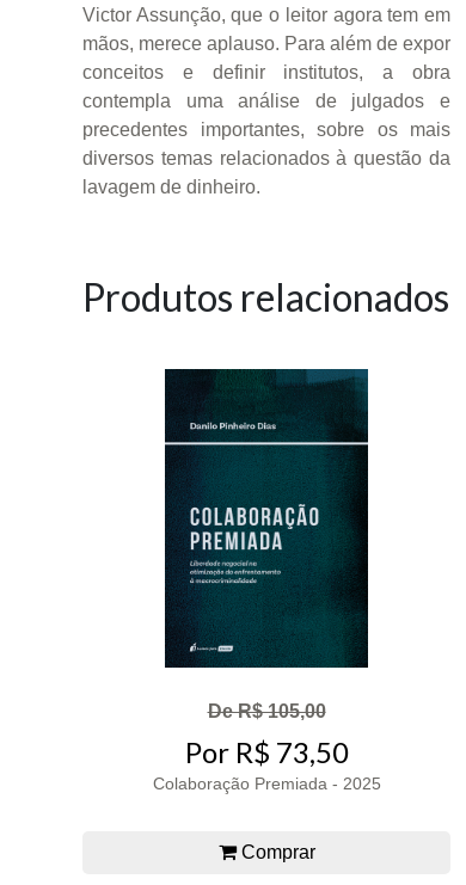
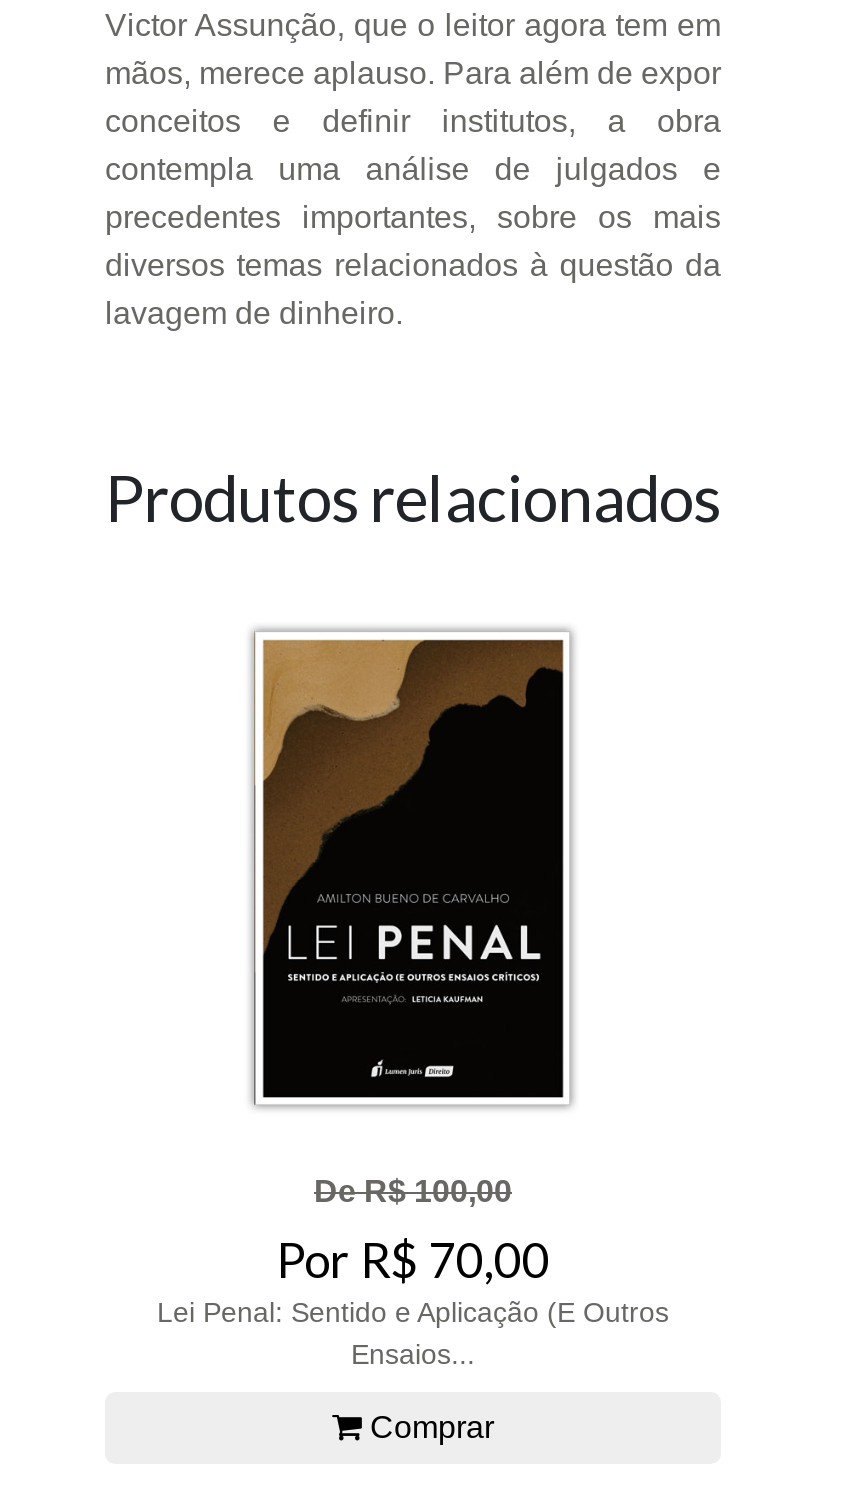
- [image]
- De R$ 105,00
- Por R$ 73,50
- Colaboração Premiada - 2025
+ [image]
+ De R$ 100,00
+ Por R$ 70,00
+ Lei Penal: Sentido e Aplicação (E Outros
+ Ensaios...
